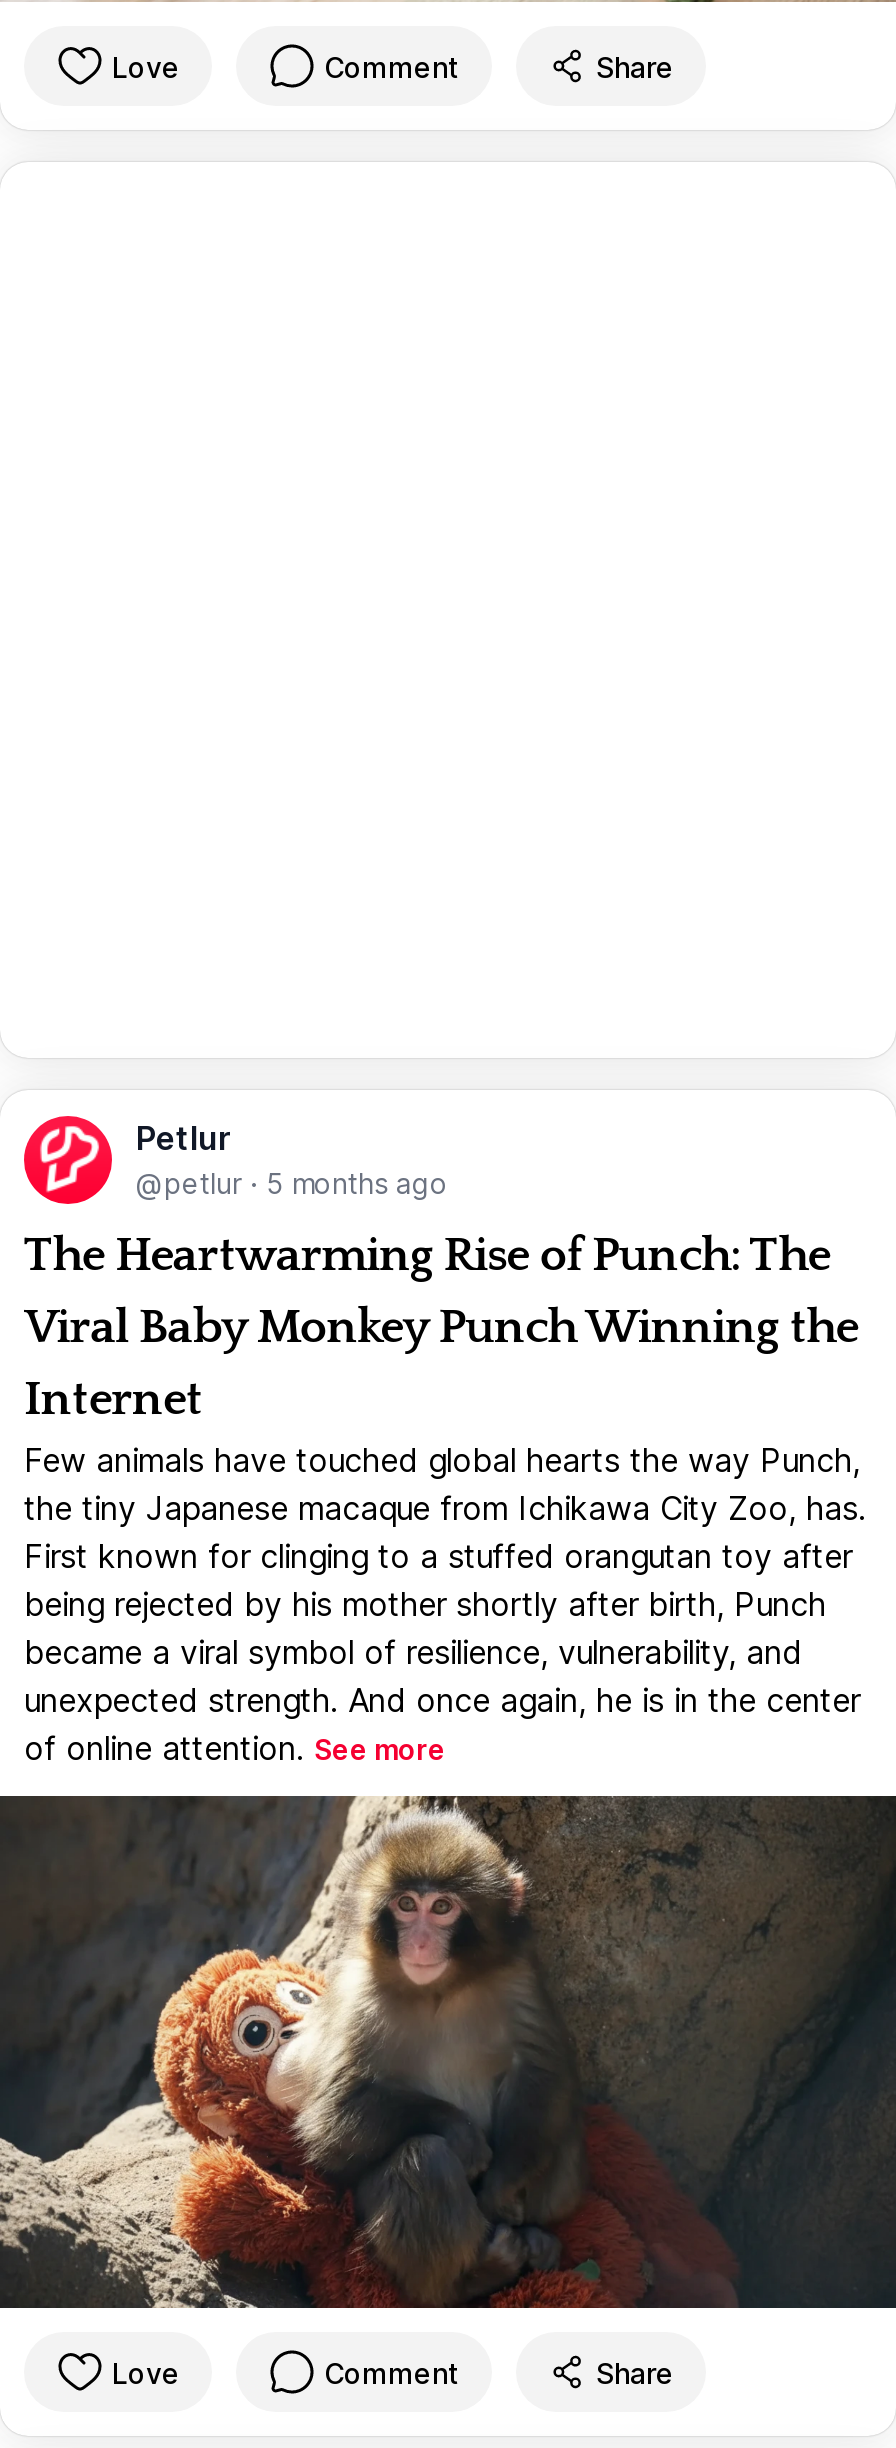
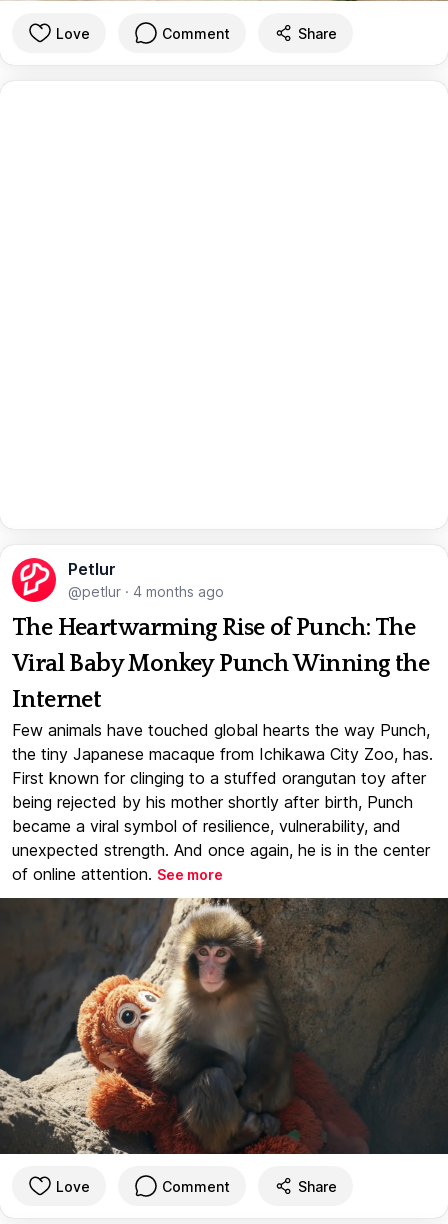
- @petlur · 5 months ago
+ @petlur · 4 months ago
